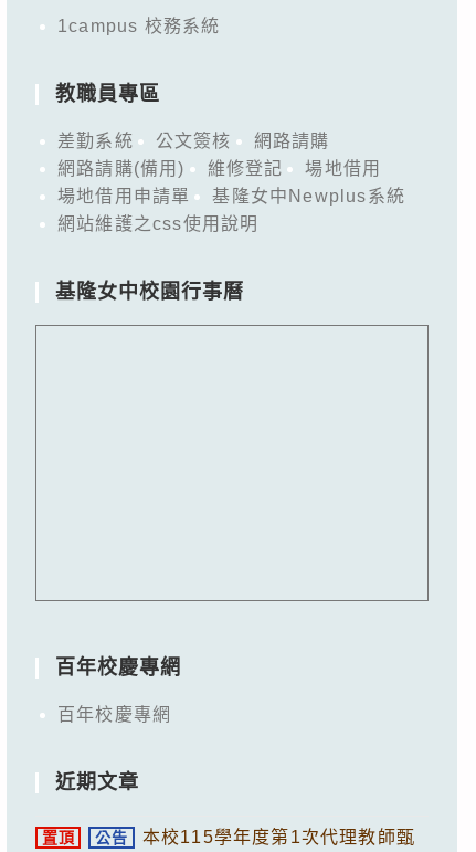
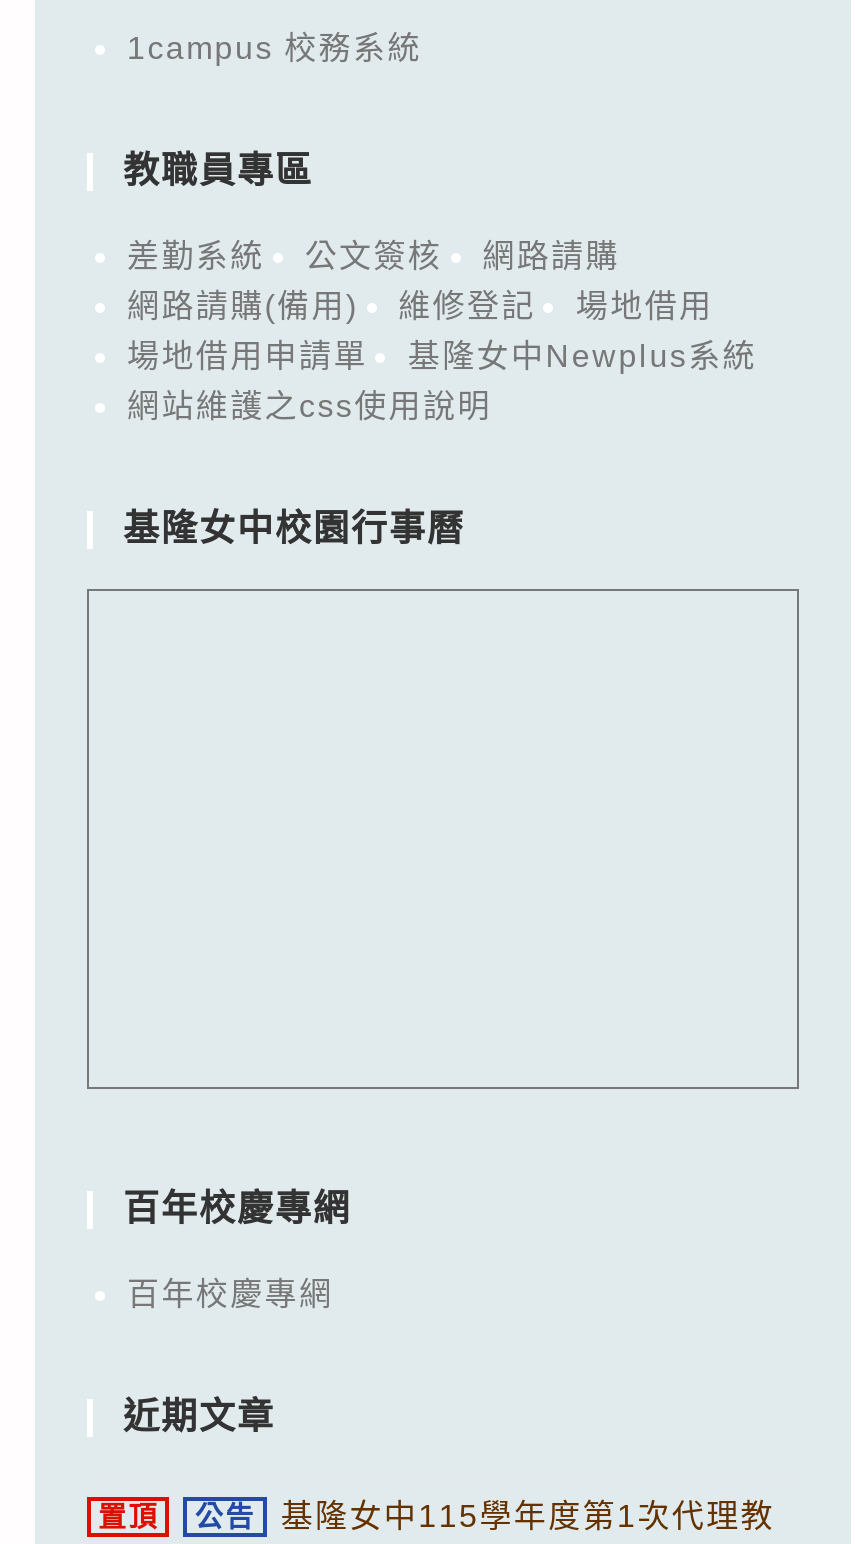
- 本校115學年度第1次代理教師甄
+ 基隆女中115學年度第1次代理教
